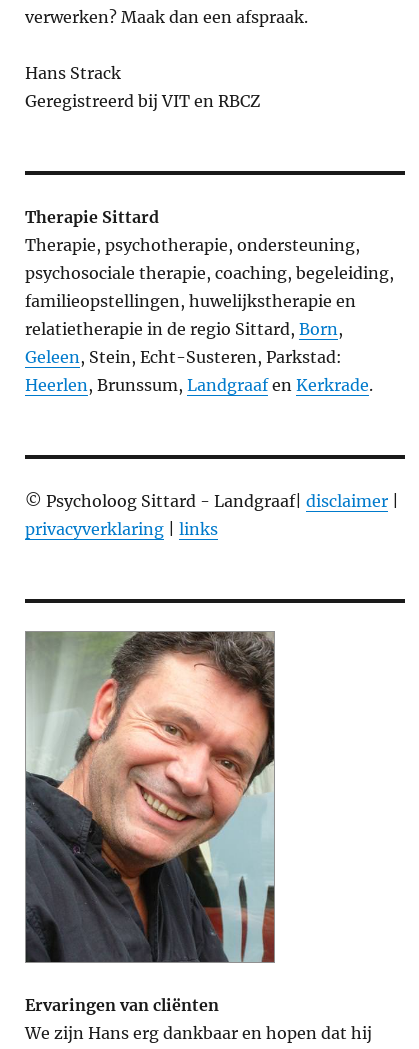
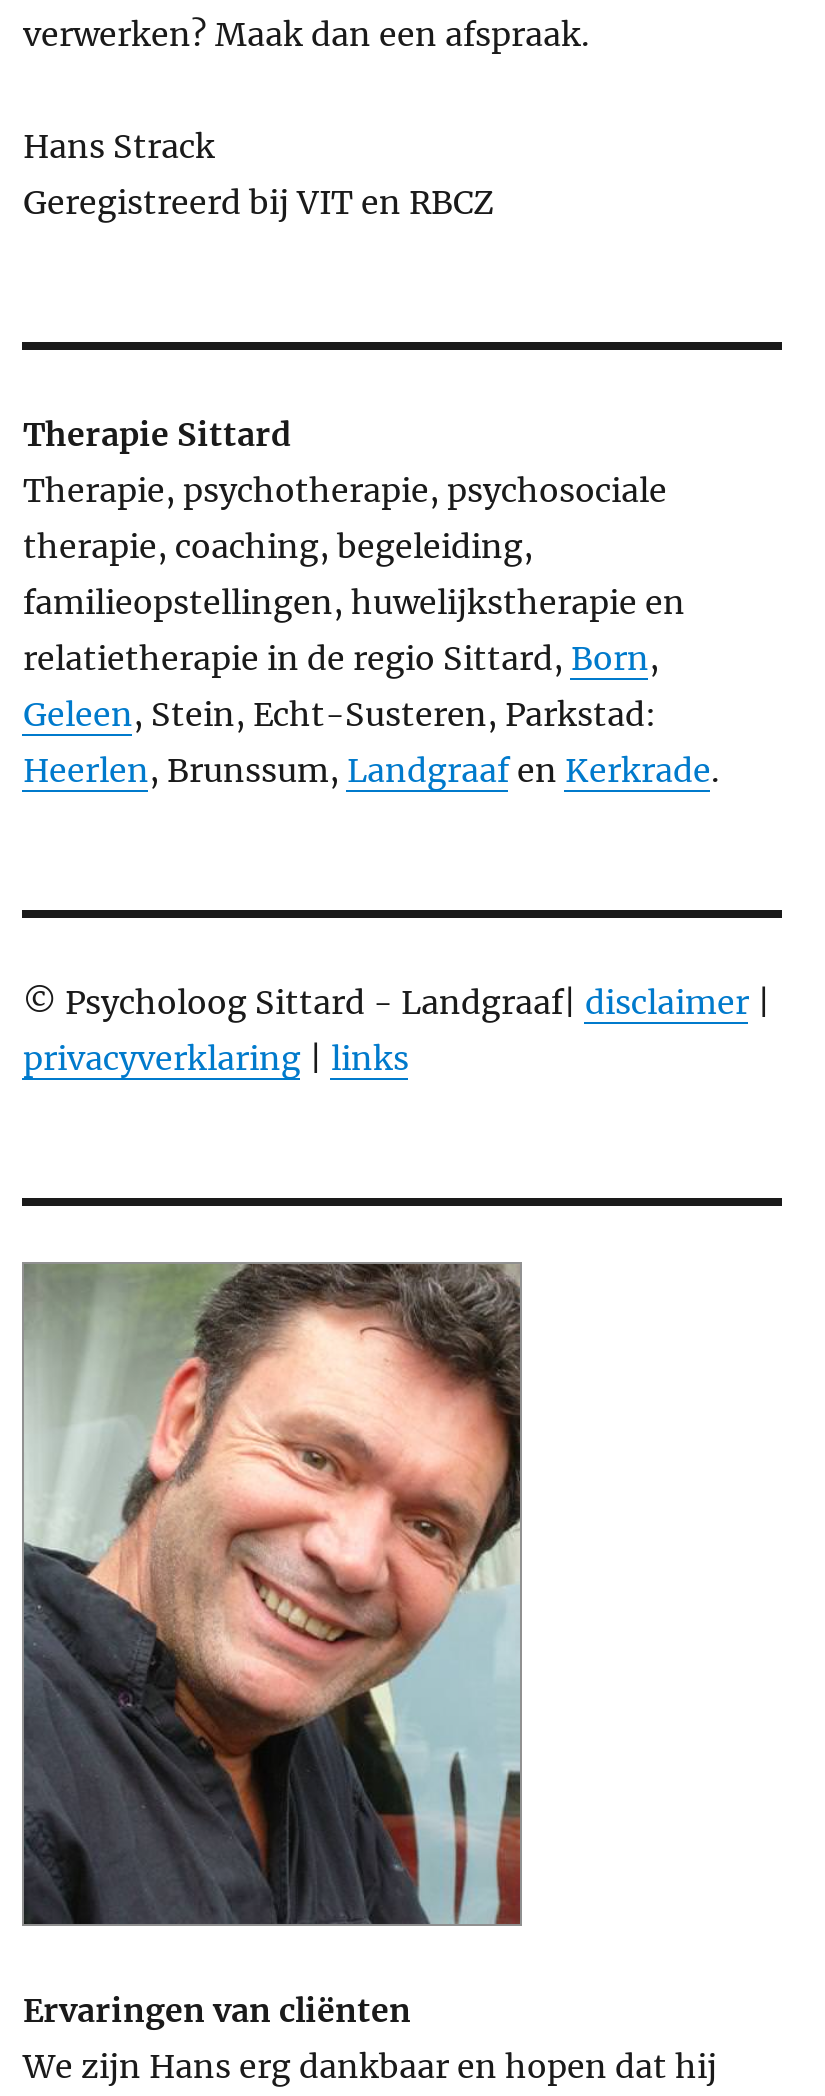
- Therapie, psychotherapie, ondersteuning,
- psychosociale therapie, coaching, begeleiding,
+ Therapie, psychotherapie, psychosociale
+ therapie, coaching, begeleiding,
